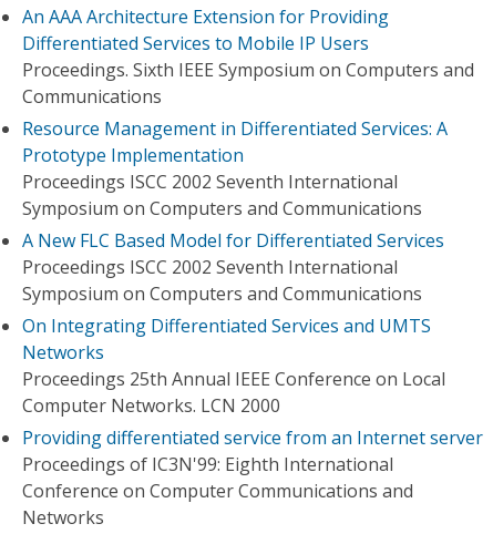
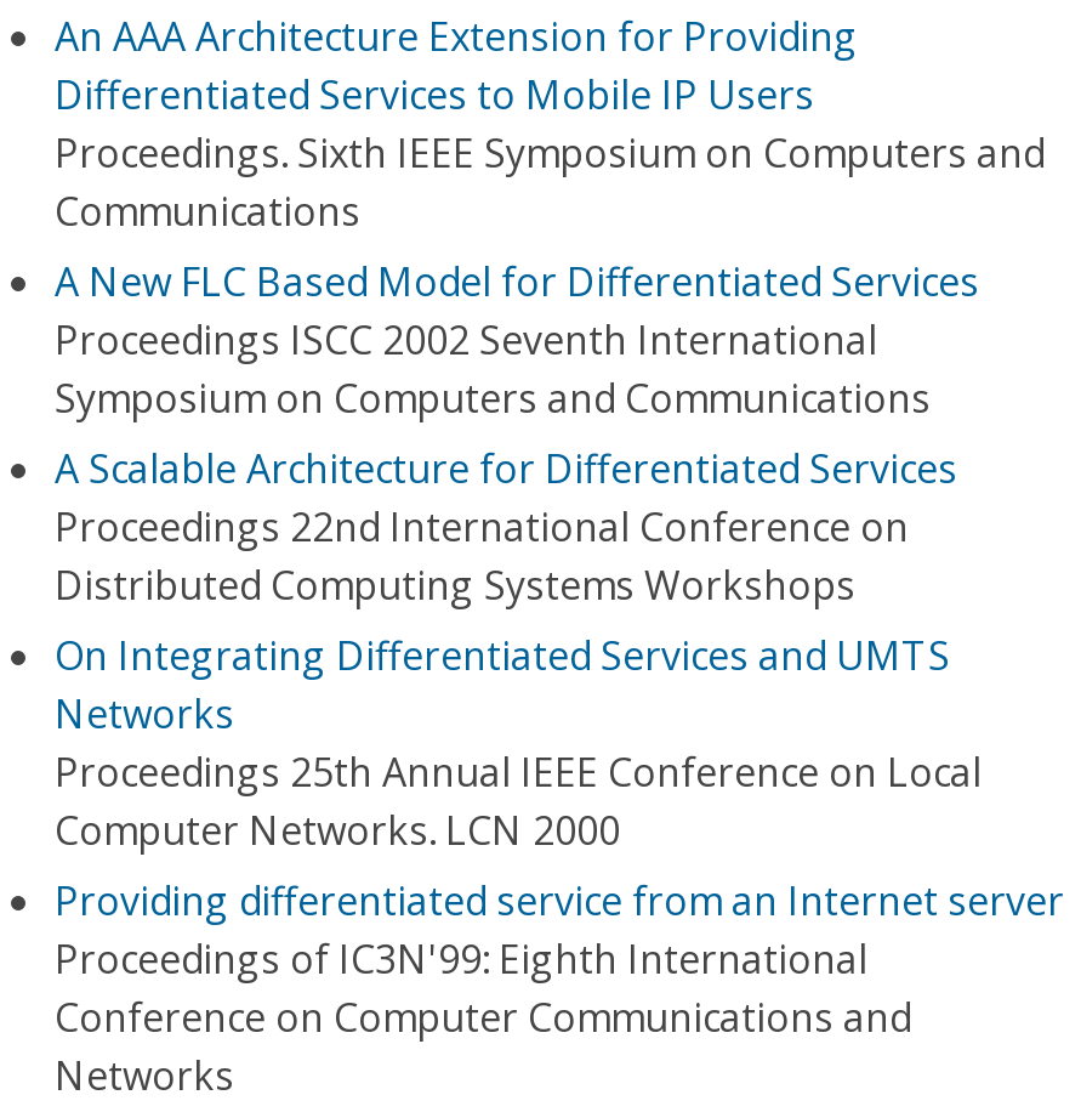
- Resource Management in Differentiated Services: A
- Prototype Implementation
- Proceedings ISCC 2002 Seventh International
- Symposium on Computers and Communications

moved up: A New FLC Based Model for Differentiated Services | Proceedings ISCC 2002 Seventh International | Symposium on Computers and Communications

+ A Scalable Architecture for Differentiated Services
+ Proceedings 22nd International Conference on
+ Distributed Computing Systems Workshops
